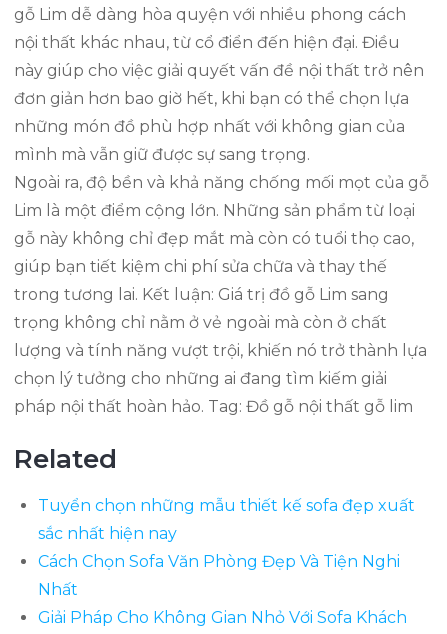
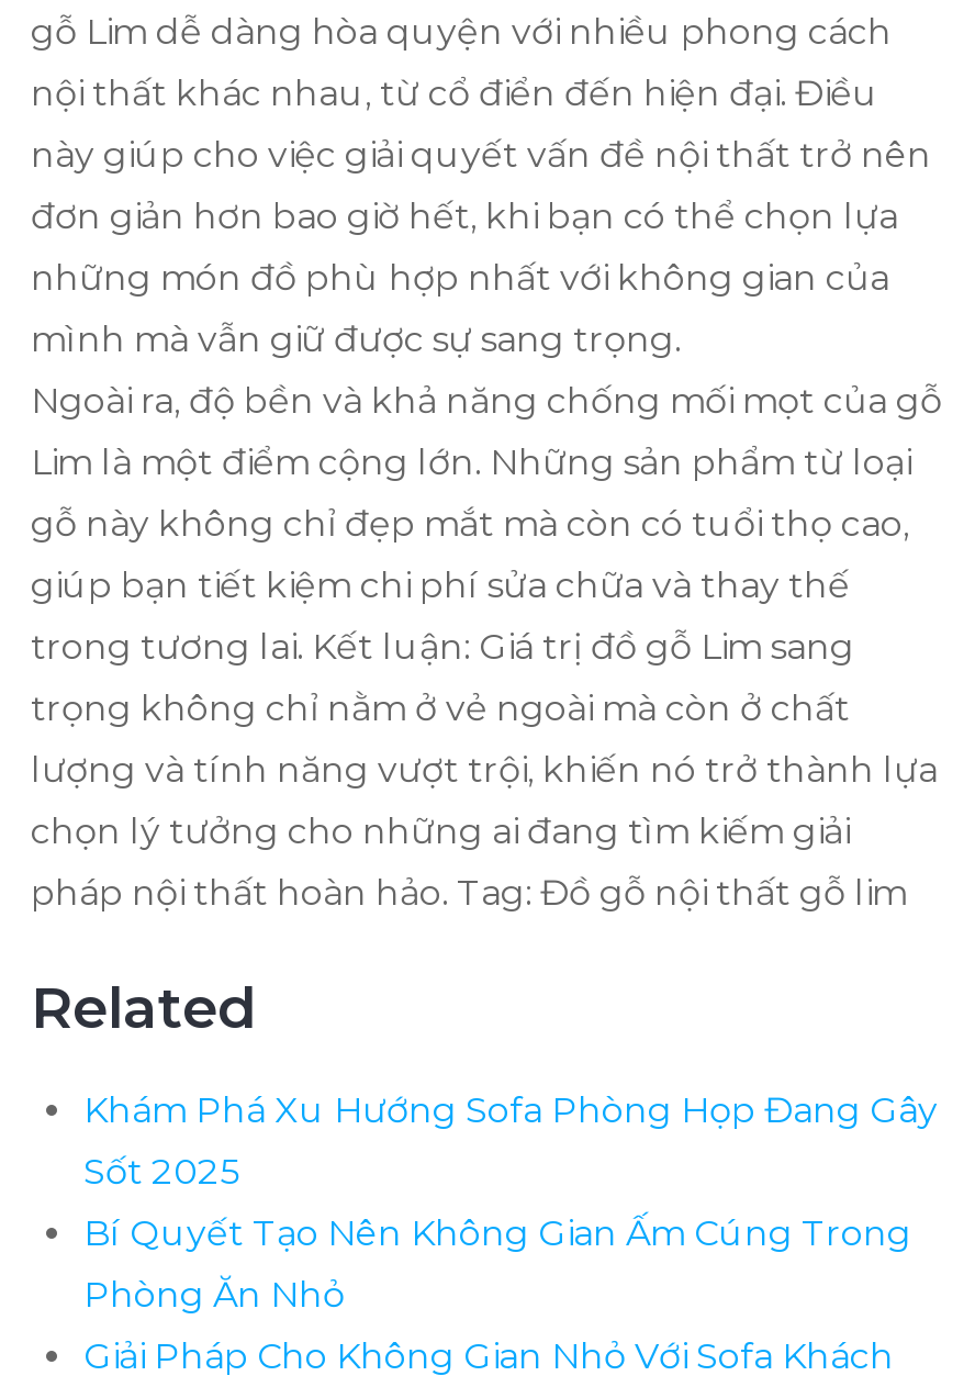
- Tuyển chọn những mẫu thiết kế sofa đẹp xuất
+ Khám Phá Xu Hướng Sofa Phòng Họp Đang Gây

- sắc nhất hiện nay
+ Sốt 2025

- Cách Chọn Sofa Văn Phòng Đẹp Và Tiện Nghi
+ Bí Quyết Tạo Nên Không Gian Ấm Cúng Trong

- Nhất
+ Phòng Ăn Nhỏ
